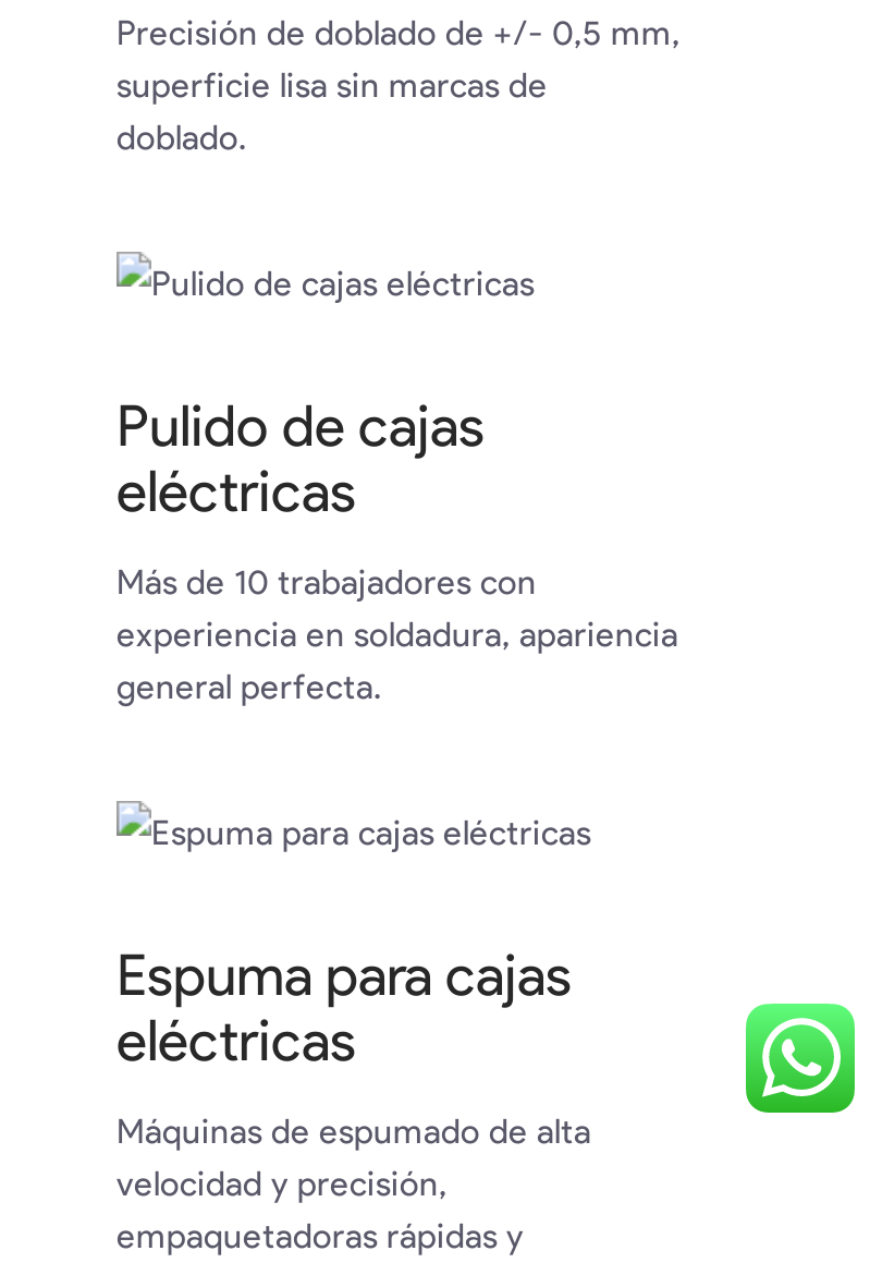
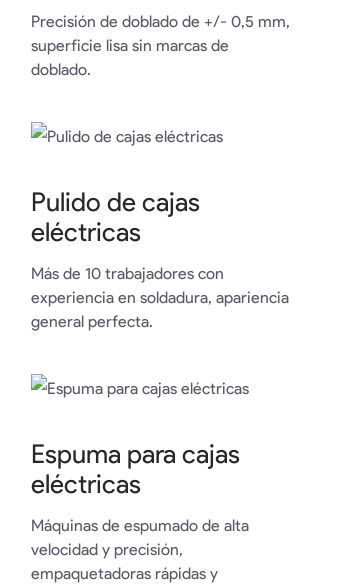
- [image]
